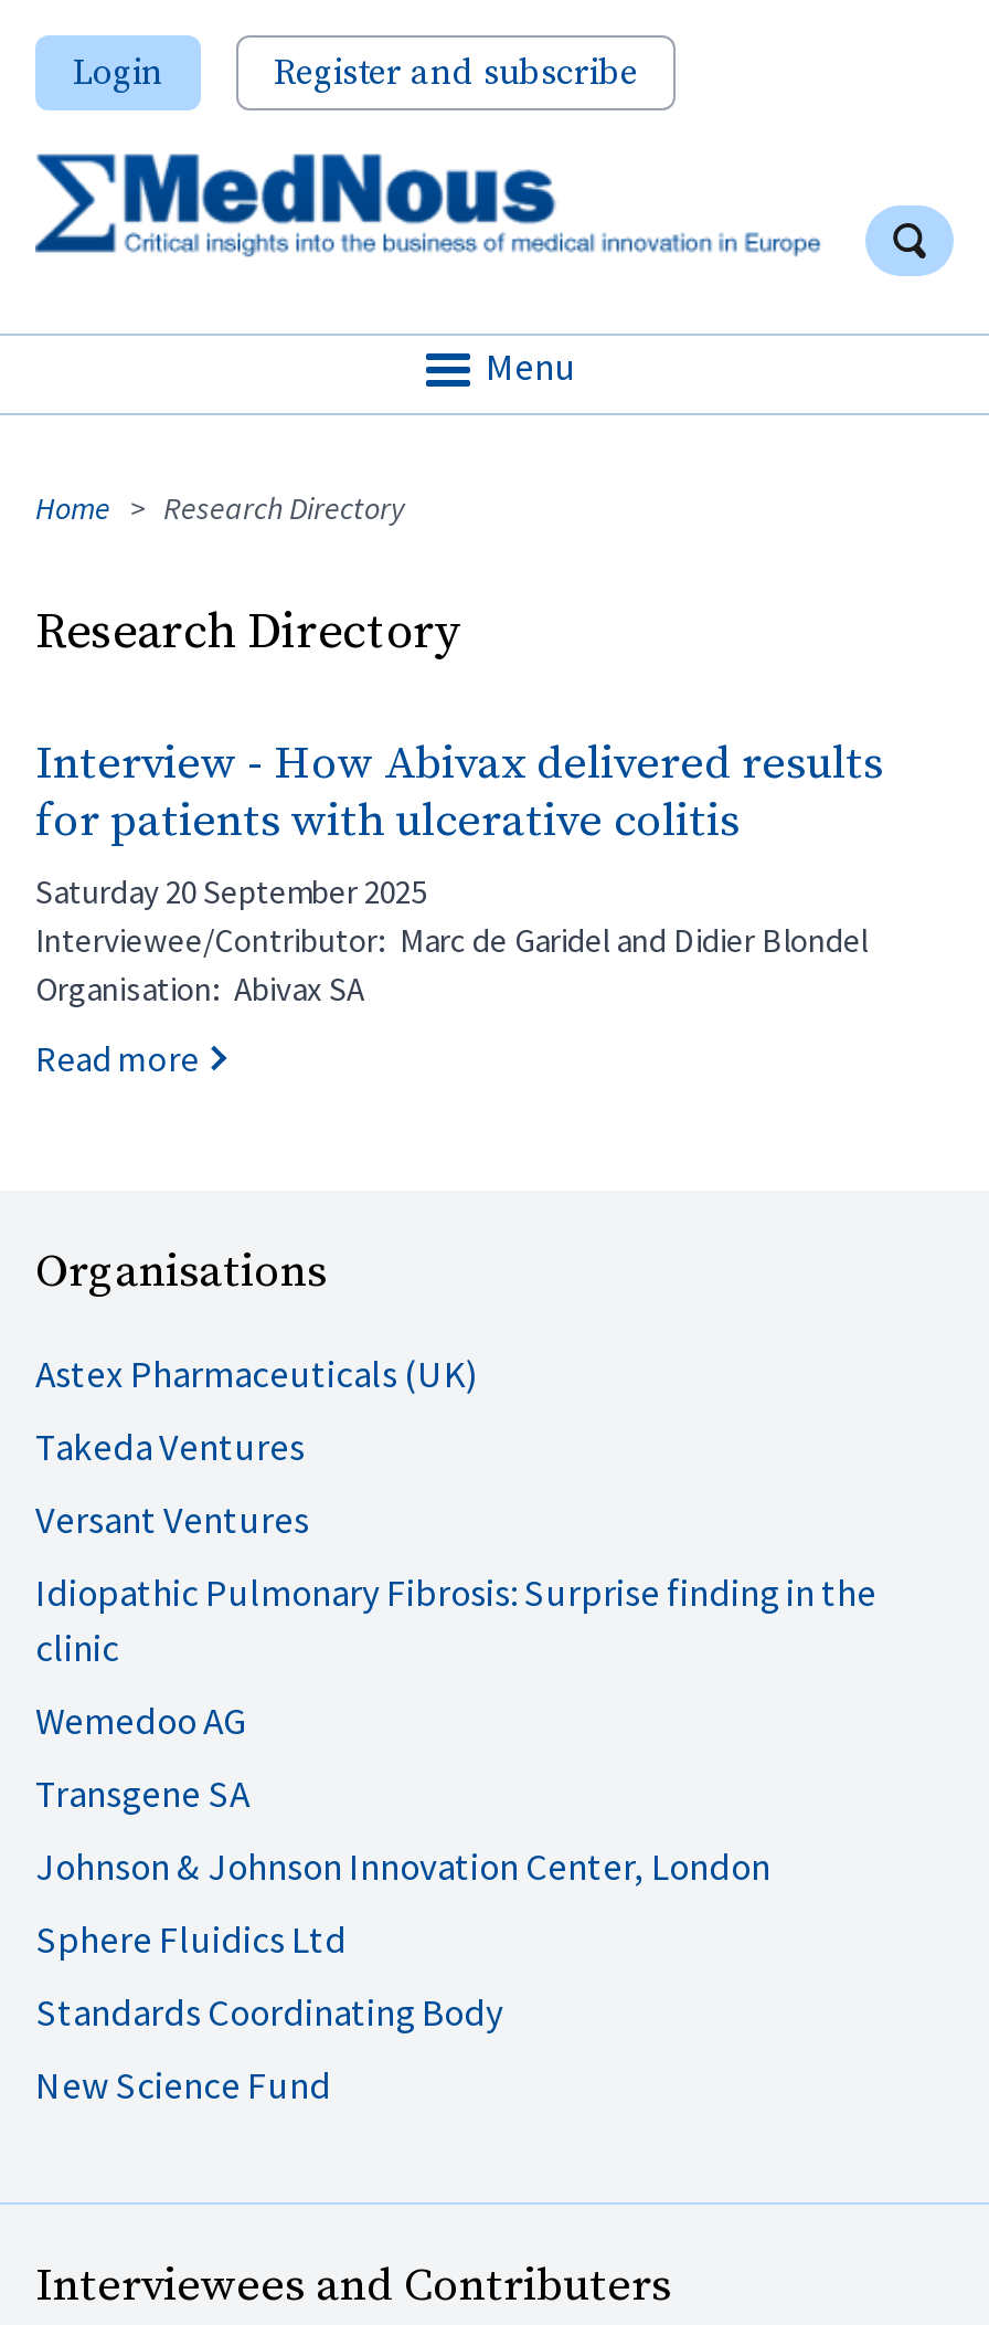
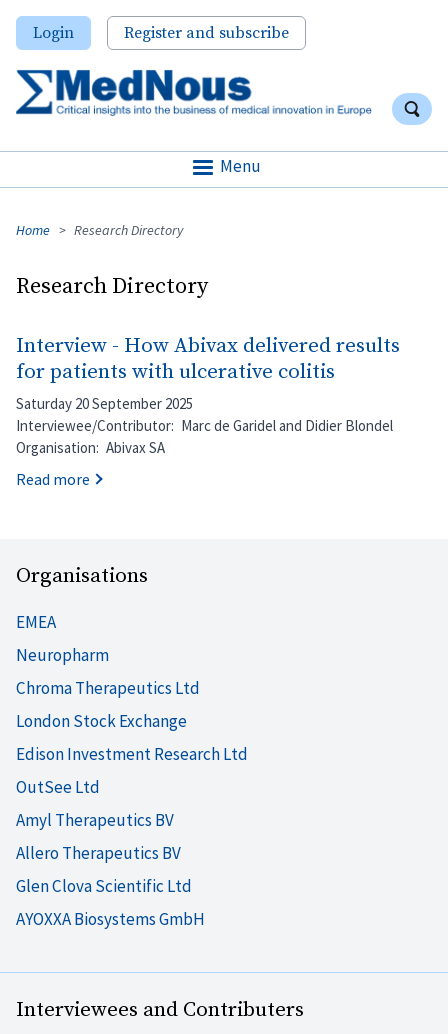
- Astex Pharmaceuticals (UK)
+ EMEA

- Takeda Ventures
+ Neuropharm

- Versant Ventures
+ Chroma Therapeutics Ltd

- Idiopathic Pulmonary Fibrosis: Surprise finding in the
- clinic
+ London Stock Exchange

- Wemedoo AG
+ Edison Investment Research Ltd

- Transgene SA
+ OutSee Ltd

- Johnson & Johnson Innovation Center, London
+ Amyl Therapeutics BV

- Sphere Fluidics Ltd
+ Allero Therapeutics BV

- Standards Coordinating Body
+ Glen Clova Scientific Ltd

- New Science Fund
+ AYOXXA Biosystems GmbH
